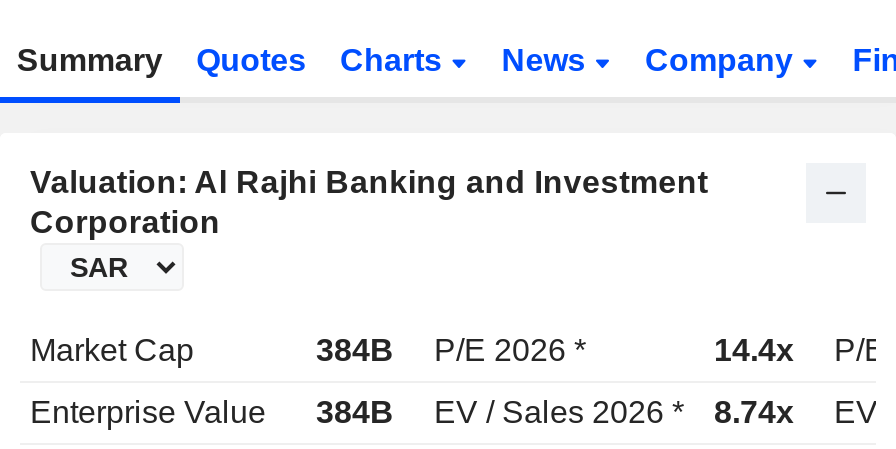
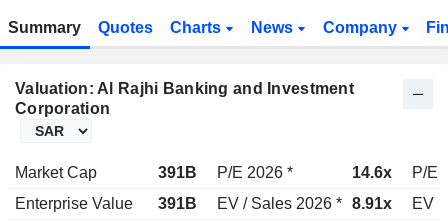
- 384B P/E 2026 *
+ 391B P/E 2026 *

- 14.4x
+ 14.6x

- 384B
- EV / Sales 2026 *
- 8.74x
+ 391B
+ EV / Sales 2026 * 8.91x
